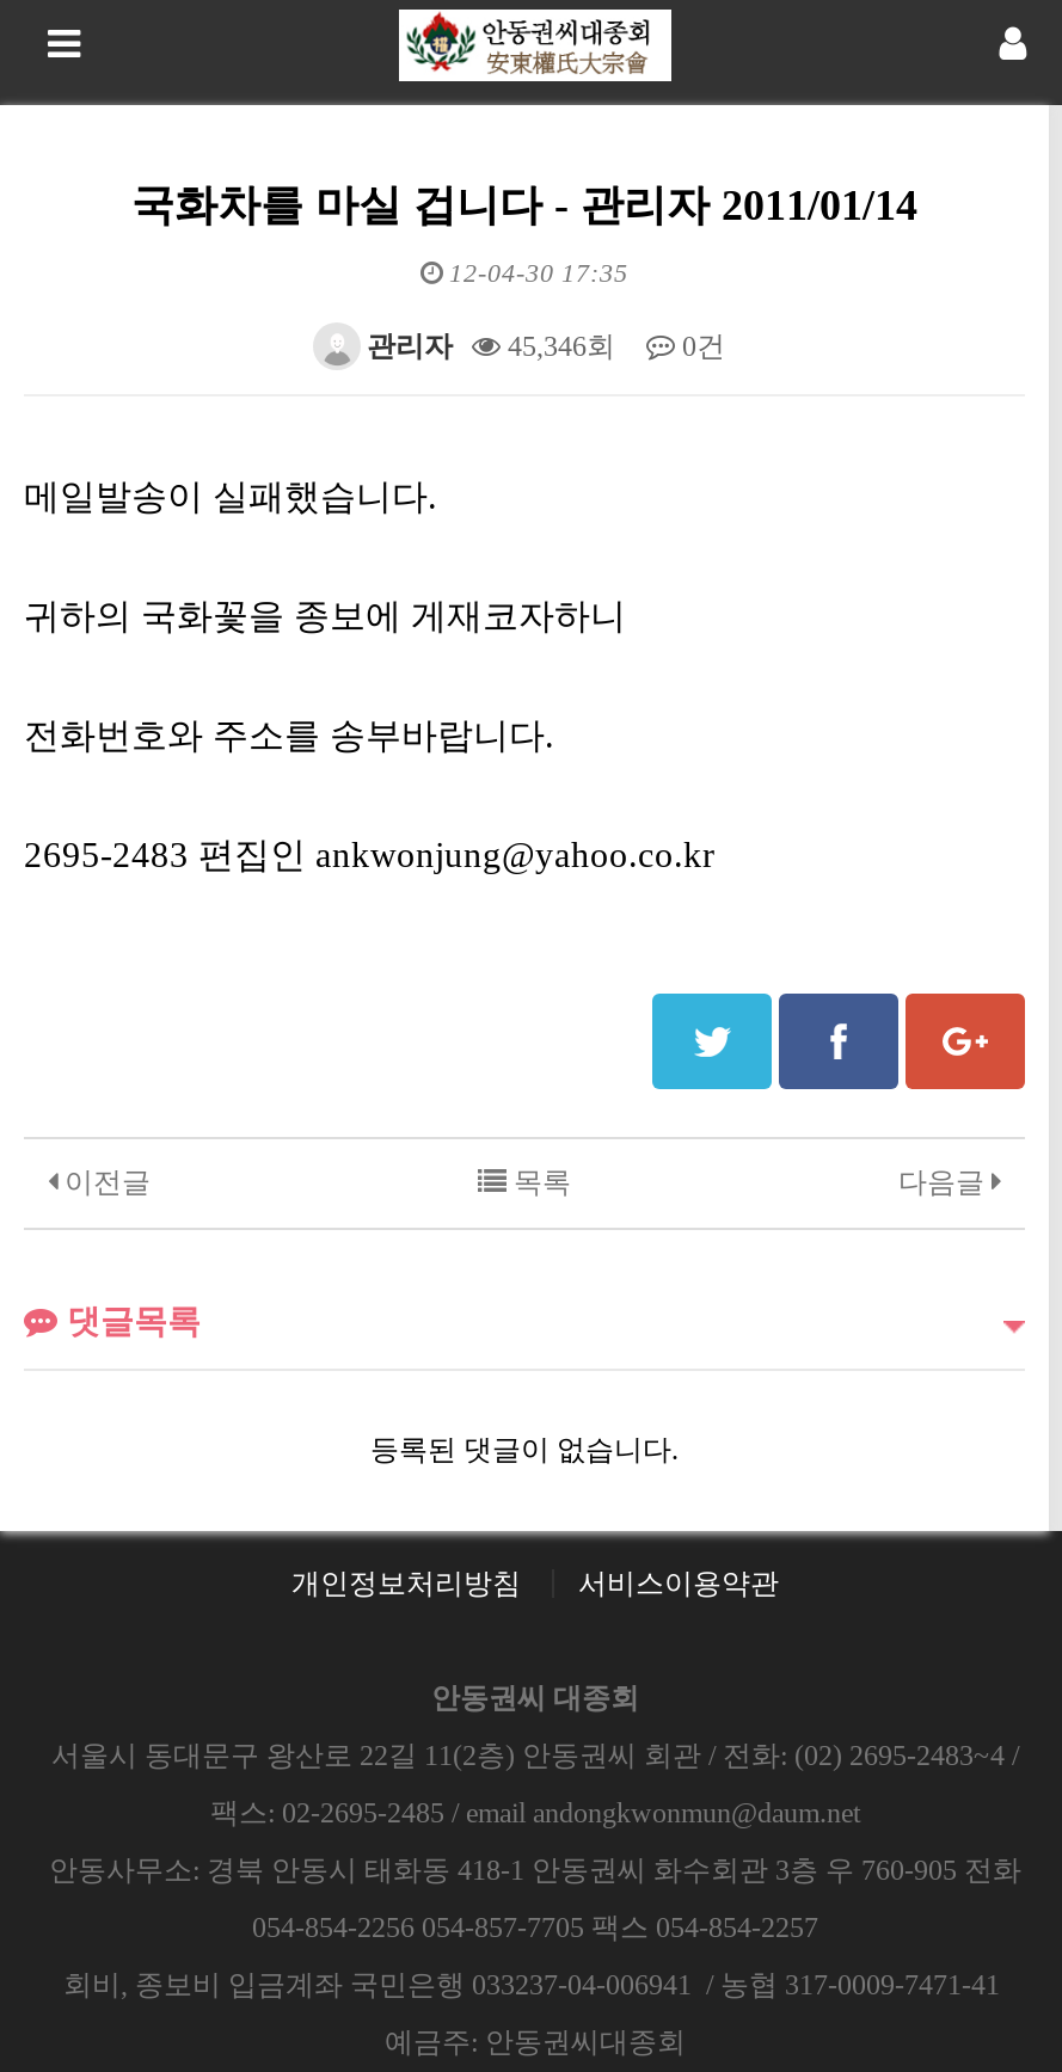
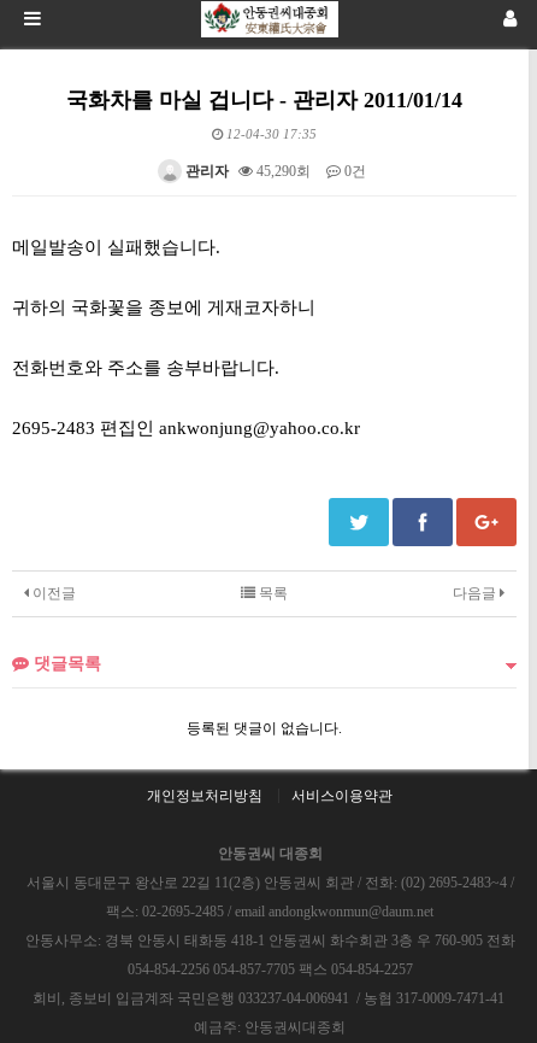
- 관리자 45,346회 0건
+ 관리자 45,290회 0건
